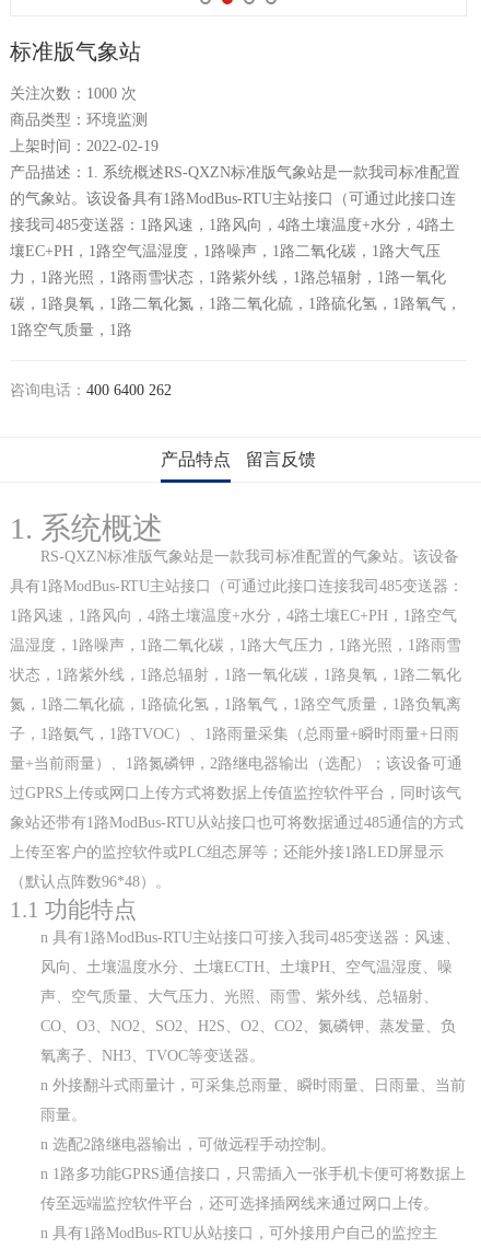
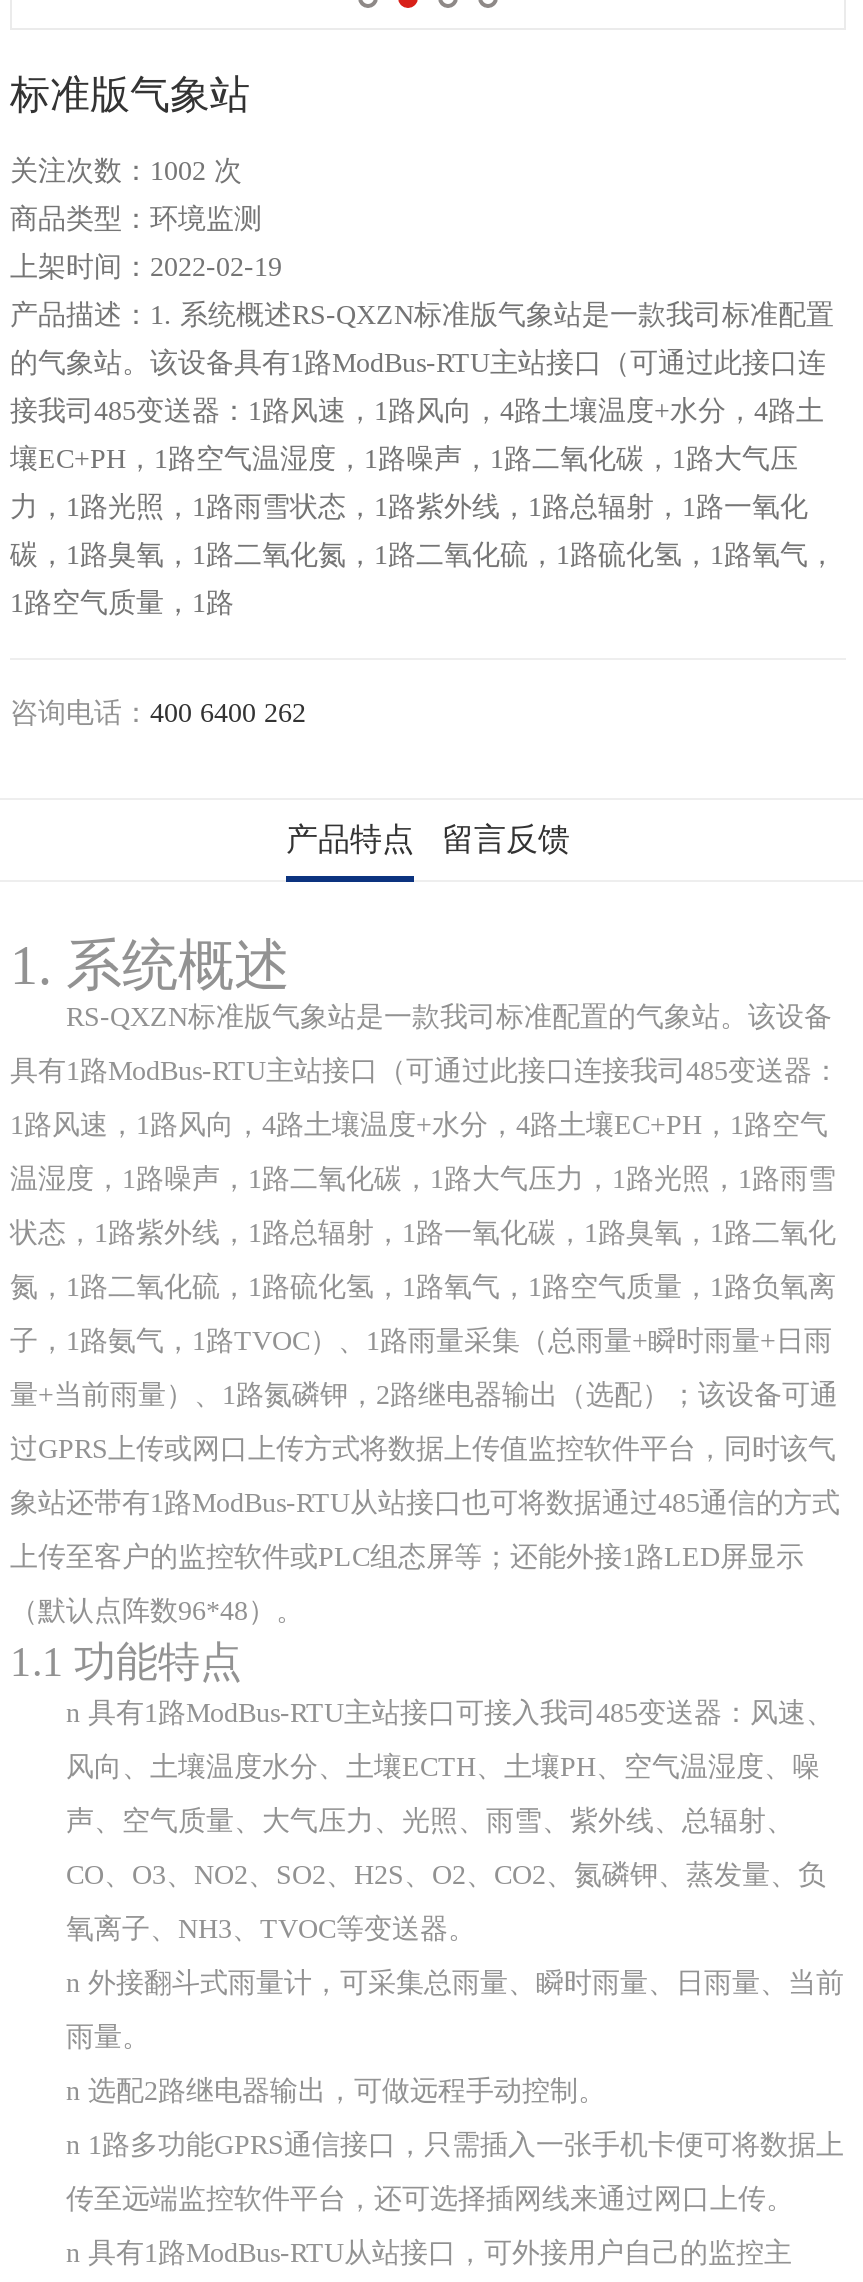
- 关注次数：1000 次
+ 关注次数：1002 次
